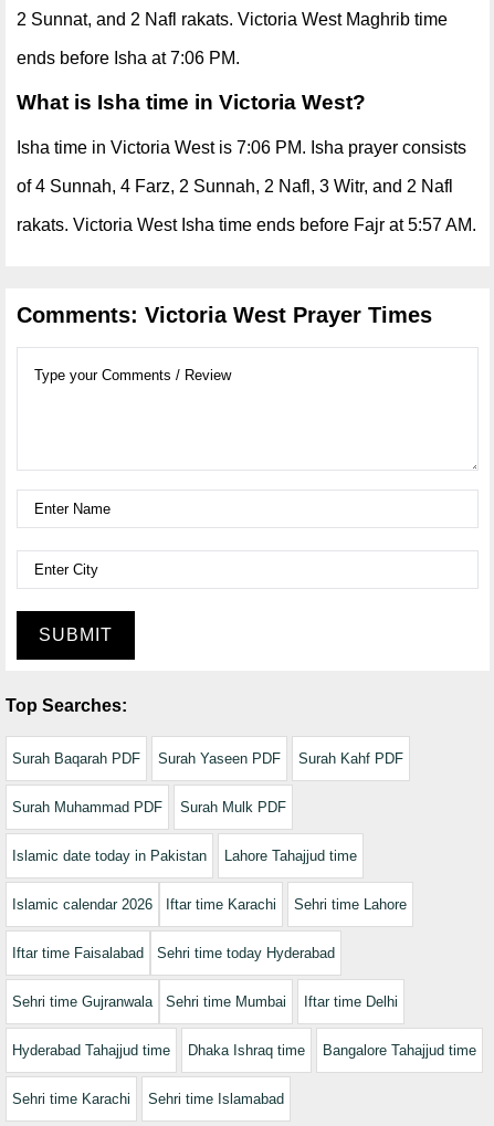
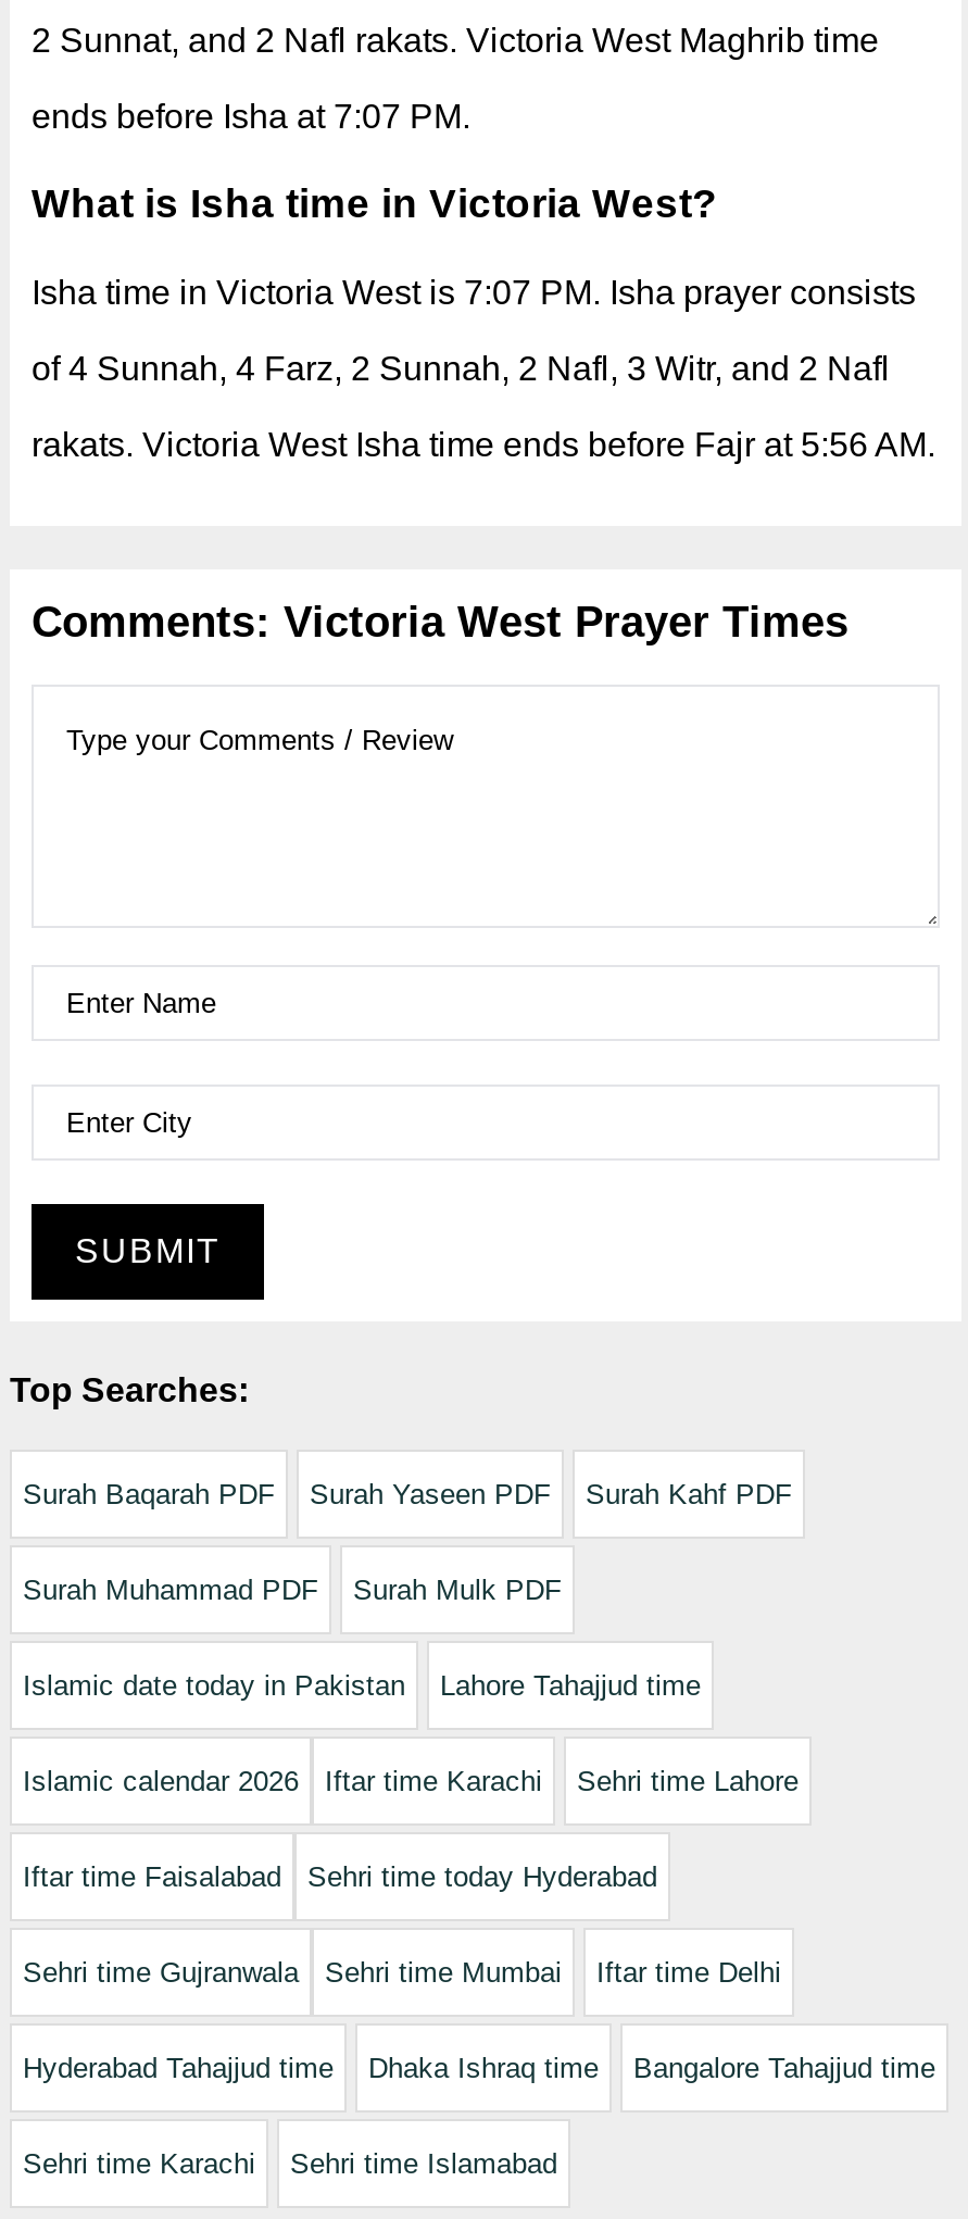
- ends before Isha at 7:06 PM.
+ ends before Isha at 7:07 PM.

- Isha time in Victoria West is 7:06 PM. Isha prayer consists
+ Isha time in Victoria West is 7:07 PM. Isha prayer consists

- rakats. Victoria West Isha time ends before Fajr at 5:57 AM.
+ rakats. Victoria West Isha time ends before Fajr at 5:56 AM.
